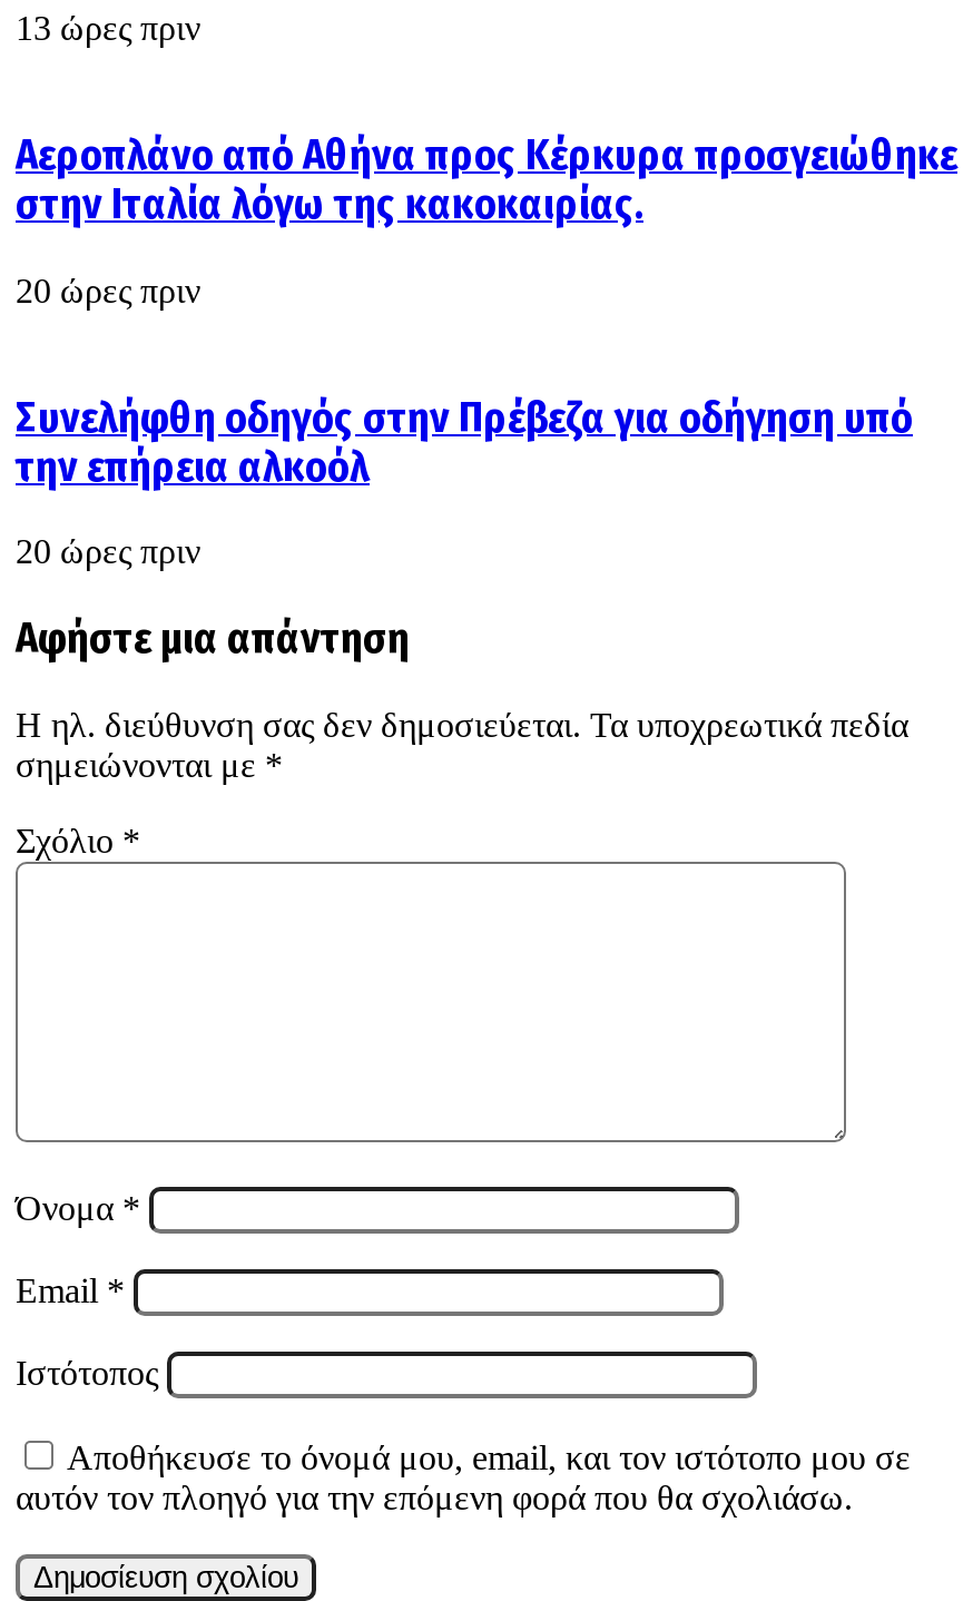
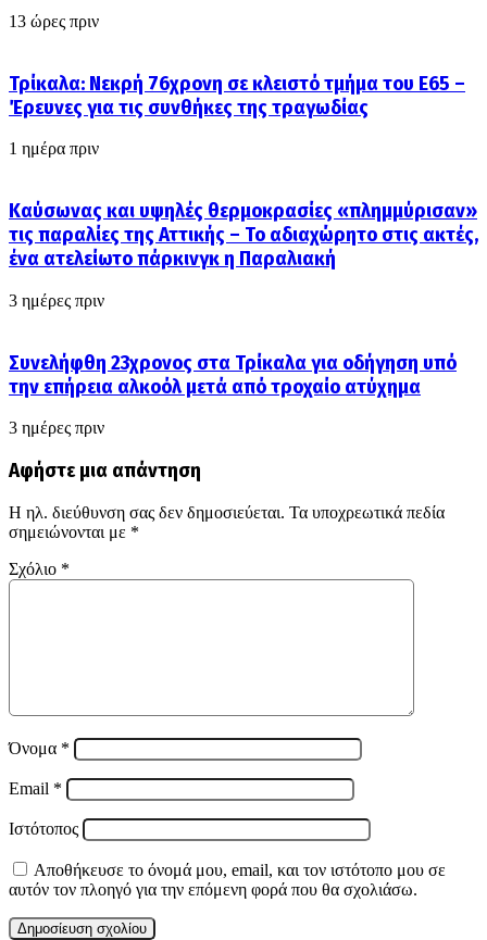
- Αεροπλάνο από Αθήνα προς Κέρκυρα προσγειώθηκε
- στην Ιταλία λόγω της κακοκαιρίας.
- 20 ώρες πριν
- Συνελήφθη οδηγός στην Πρέβεζα για οδήγηση υπό
- την επήρεια αλκοόλ
- 20 ώρες πριν
+ Τρίκαλα: Νεκρή 76χρονη σε κλειστό τμήμα του Ε65 –
+ Έρευνες για τις συνθήκες της τραγωδίας
+ 1 ημέρα πριν
+ Καύσωνας και υψηλές θερμοκρασίες «πλημμύρισαν»
+ τις παραλίες της Αττικής – Το αδιαχώρητο στις ακτές,
+ ένα ατελείωτο πάρκινγκ η Παραλιακή
+ 3 ημέρες πριν
+ Συνελήφθη 23χρονος στα Τρίκαλα για οδήγηση υπό
+ την επήρεια αλκοόλ μετά από τροχαίο ατύχημα
+ 3 ημέρες πριν
